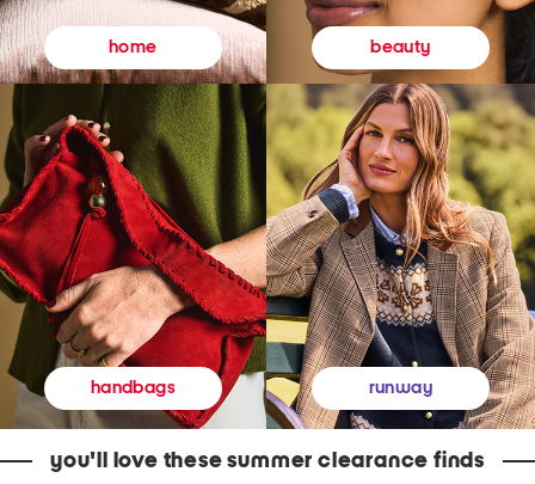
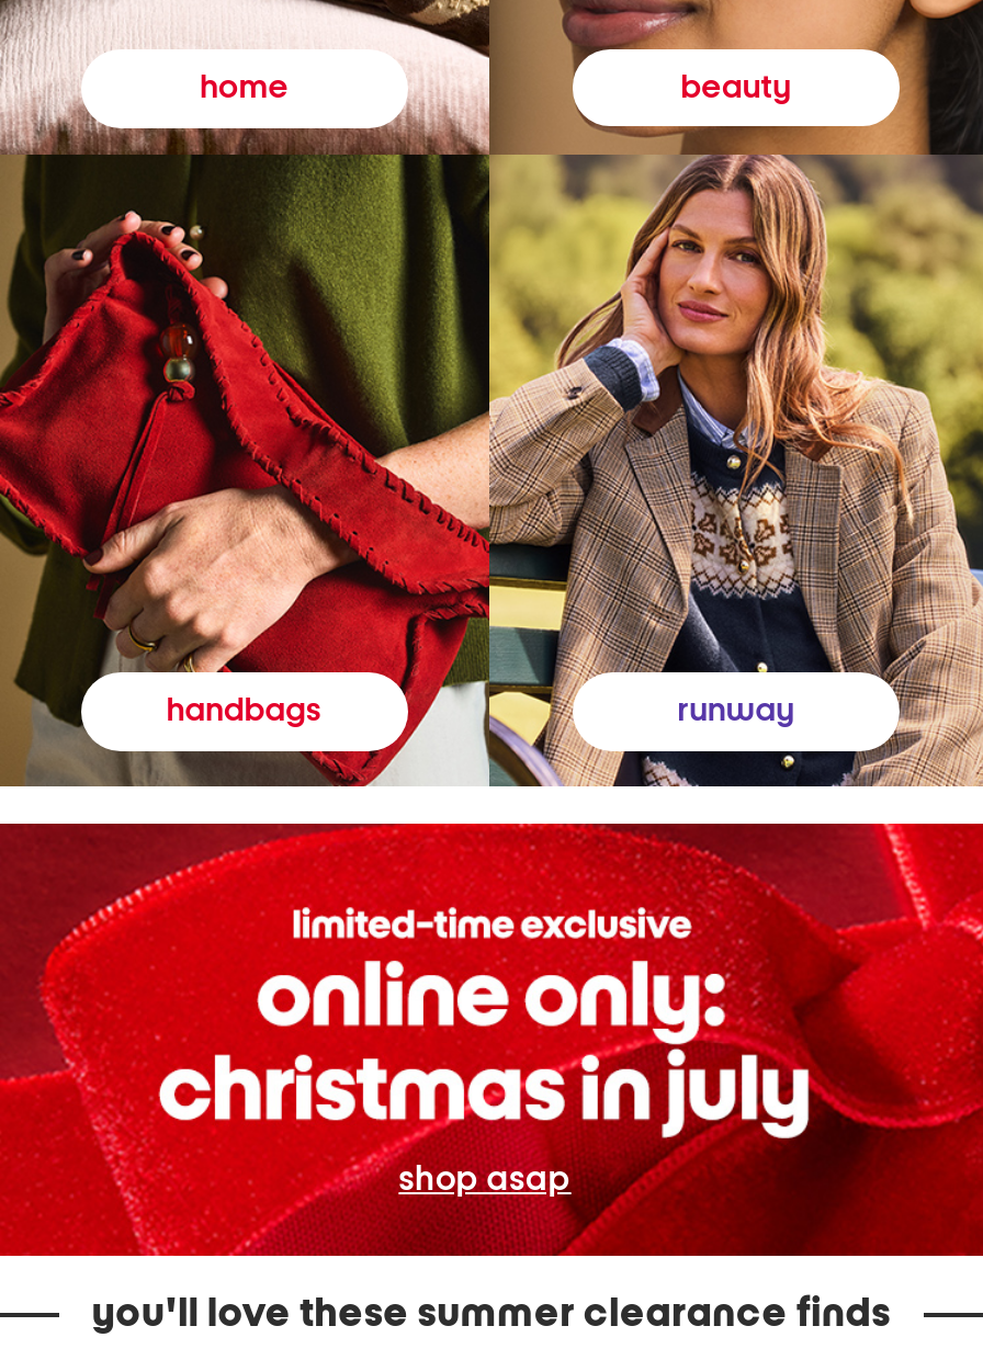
+ [image]
+ shop asap
